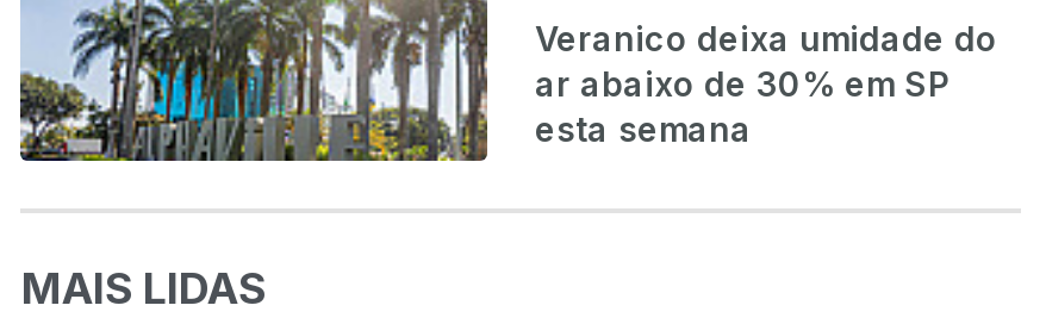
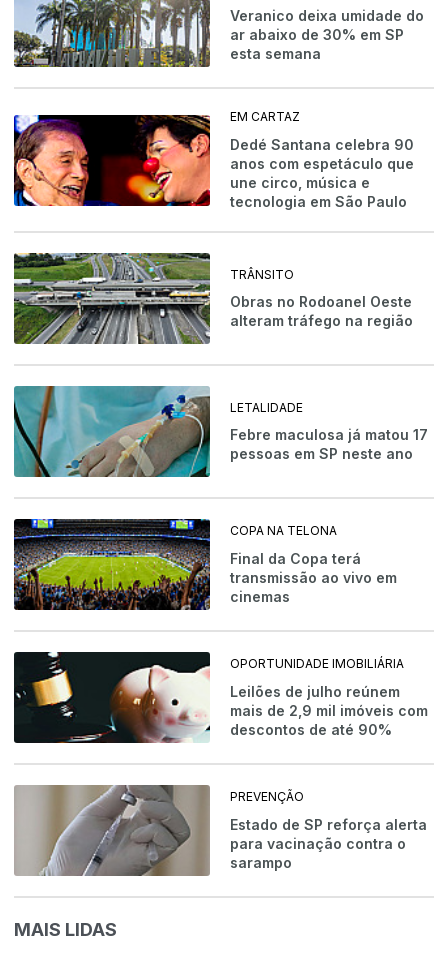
+ [image]
+ EM CARTAZ
+ Dedé Santana celebra 90
+ anos com espetáculo que
+ une circo, música e
+ tecnologia em São Paulo

+ [image]
+ TRÂNSITO
+ Obras no Rodoanel Oeste
+ alteram tráfego na região

+ [image]
+ LETALIDADE
+ Febre maculosa já matou 17
+ pessoas em SP neste ano

+ [image]
+ COPA NA TELONA
+ Final da Copa terá
+ transmissão ao vivo em
+ cinemas

+ [image]
+ OPORTUNIDADE IMOBILIÁRIA
+ Leilões de julho reúnem
+ mais de 2,9 mil imóveis com
+ descontos de até 90%

+ [image]
+ PREVENÇÃO
+ Estado de SP reforça alerta
+ para vacinação contra o
+ sarampo
